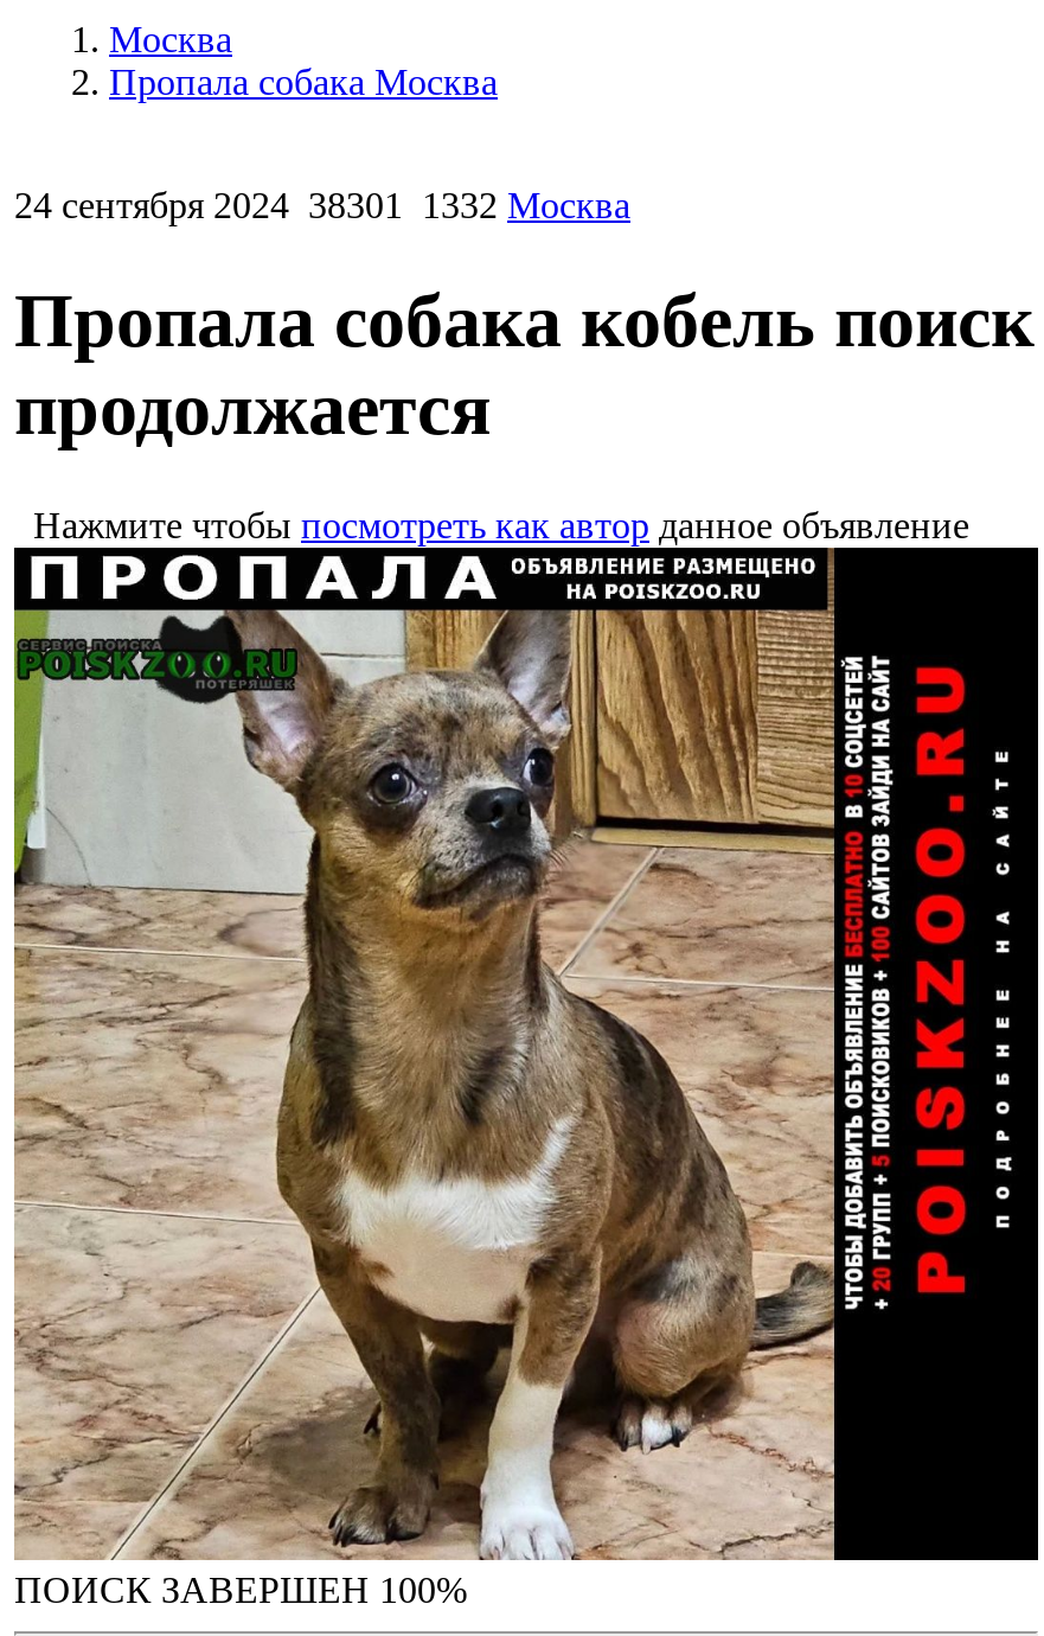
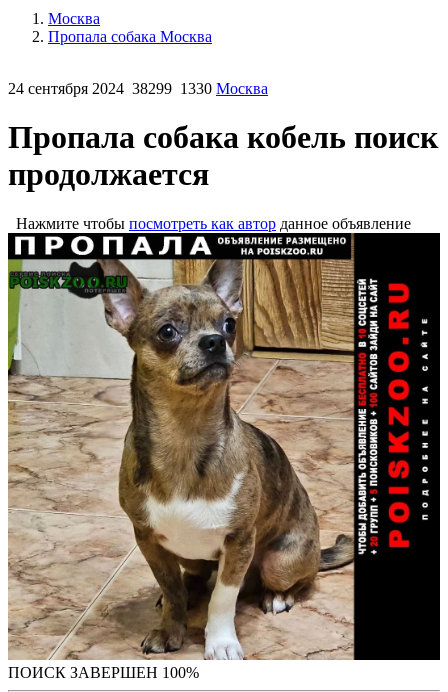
- 24 сентября 2024 38301 1332 Москва
+ 24 сентября 2024 38299 1330 Москва
